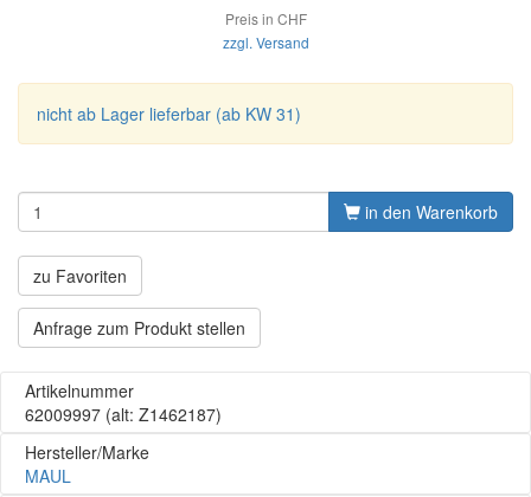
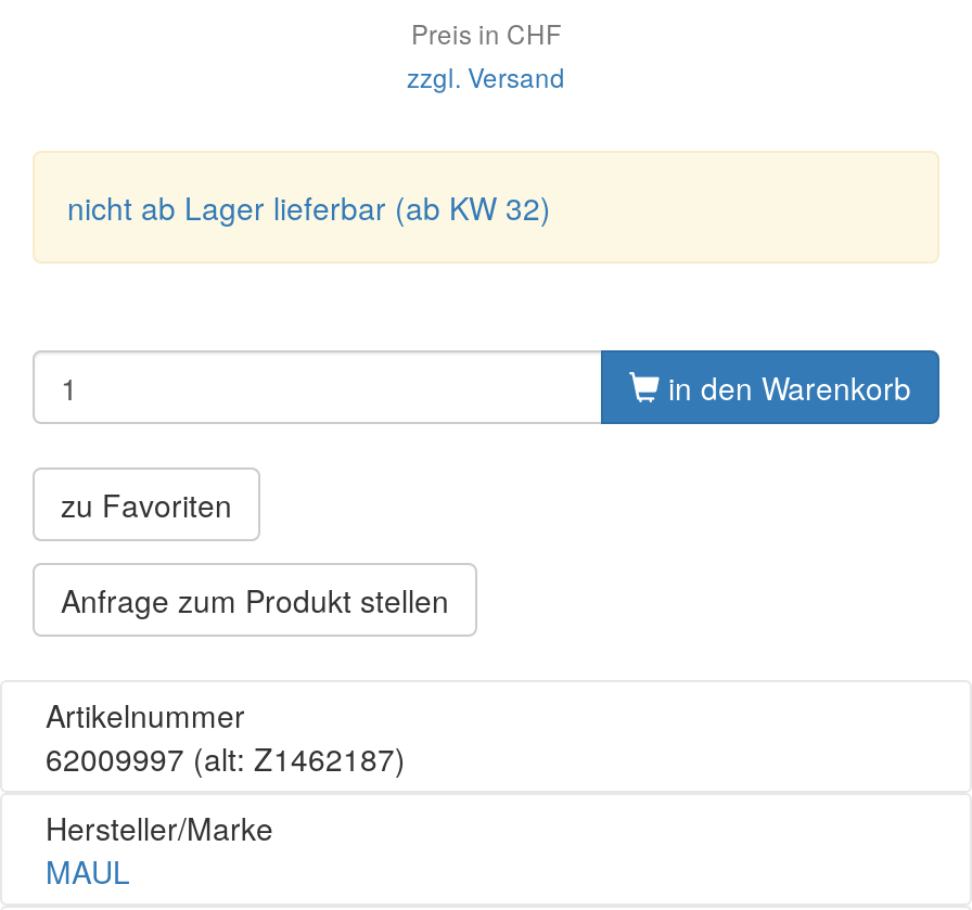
- nicht ab Lager lieferbar (ab KW 31)
+ nicht ab Lager lieferbar (ab KW 32)
